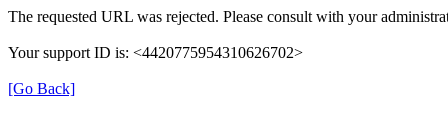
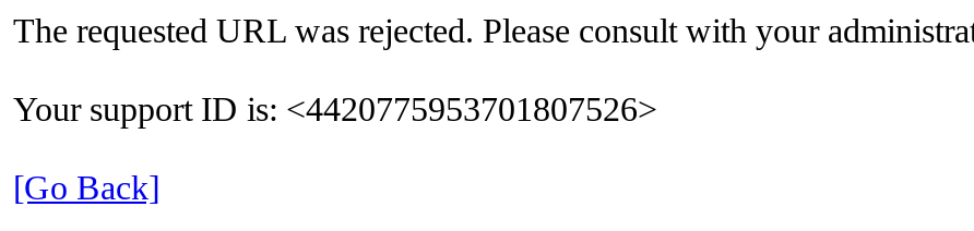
- Your support ID is: <4420775954310626702>
+ Your support ID is: <4420775953701807526>
